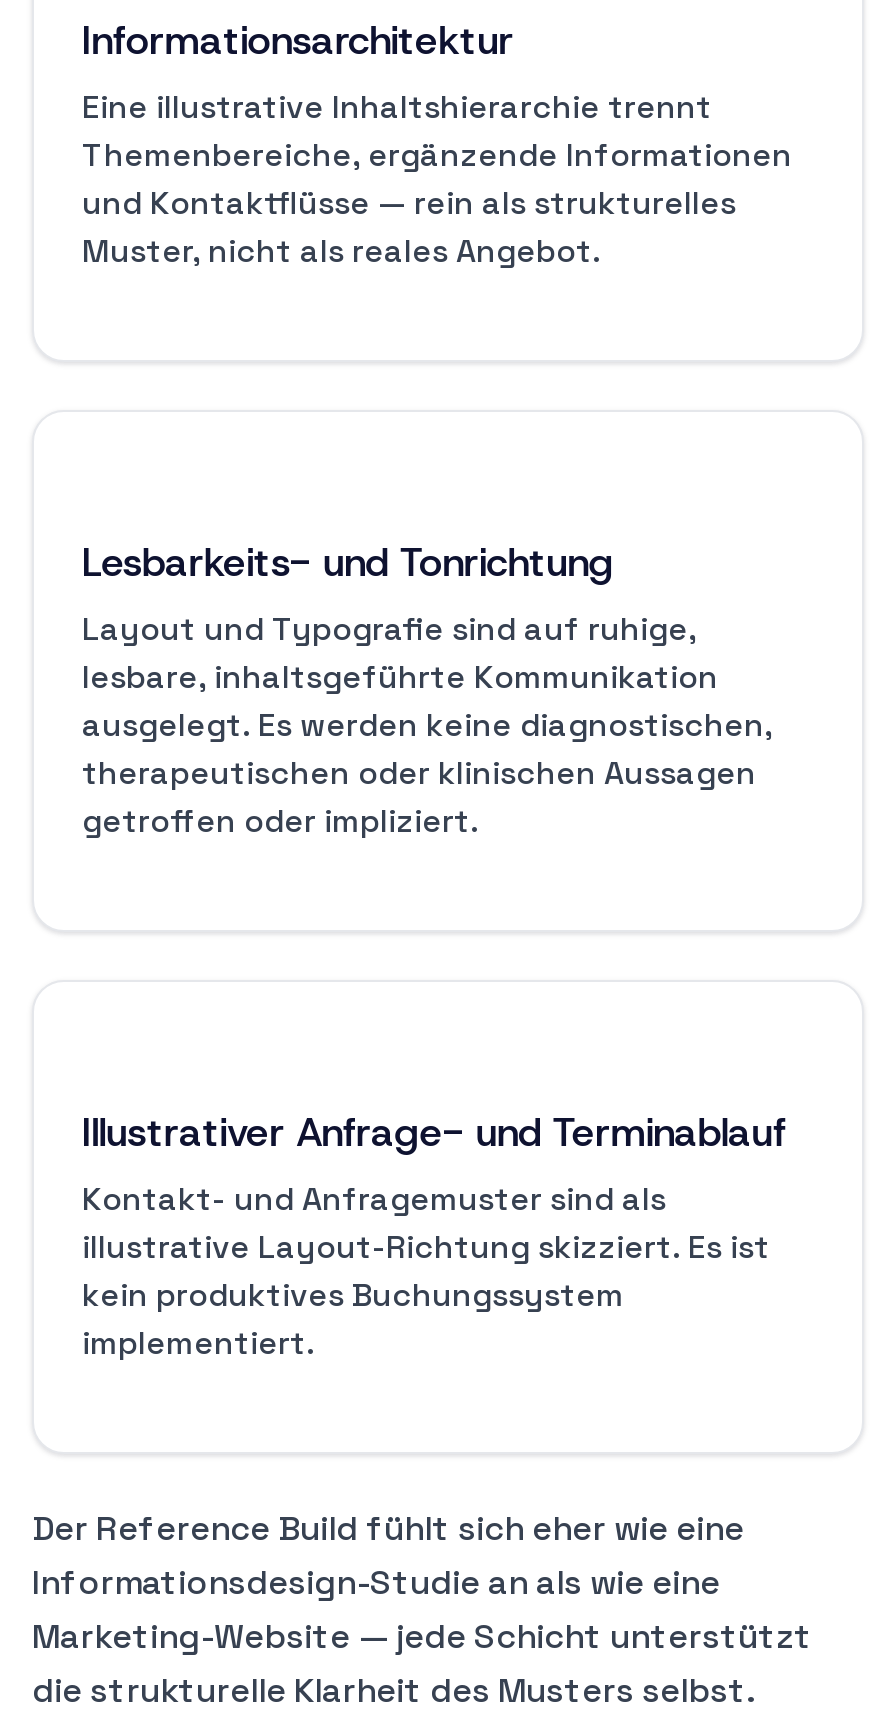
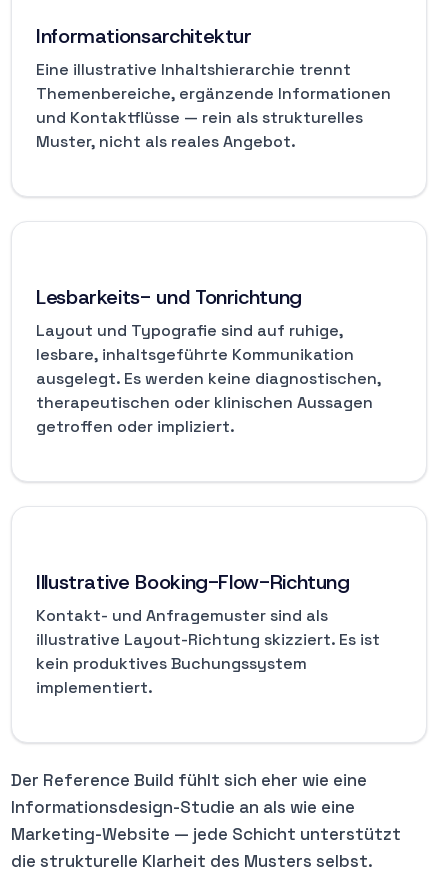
- Illustrativer Anfrage- und Terminablauf
+ Illustrative Booking-Flow-Richtung
